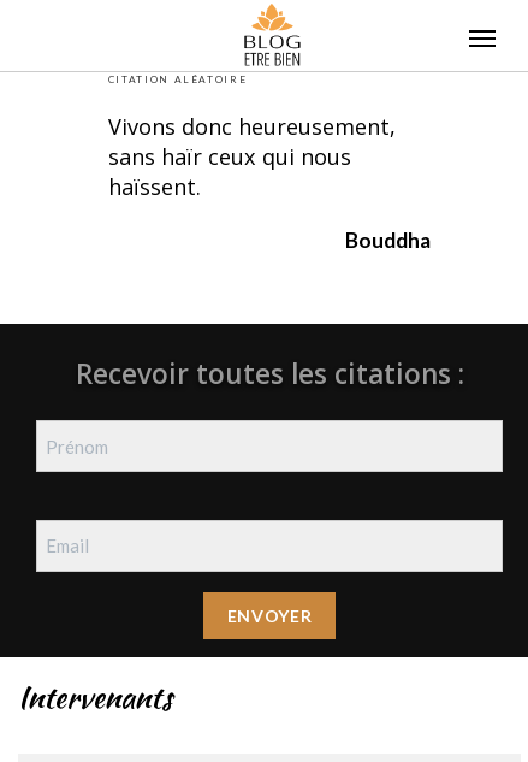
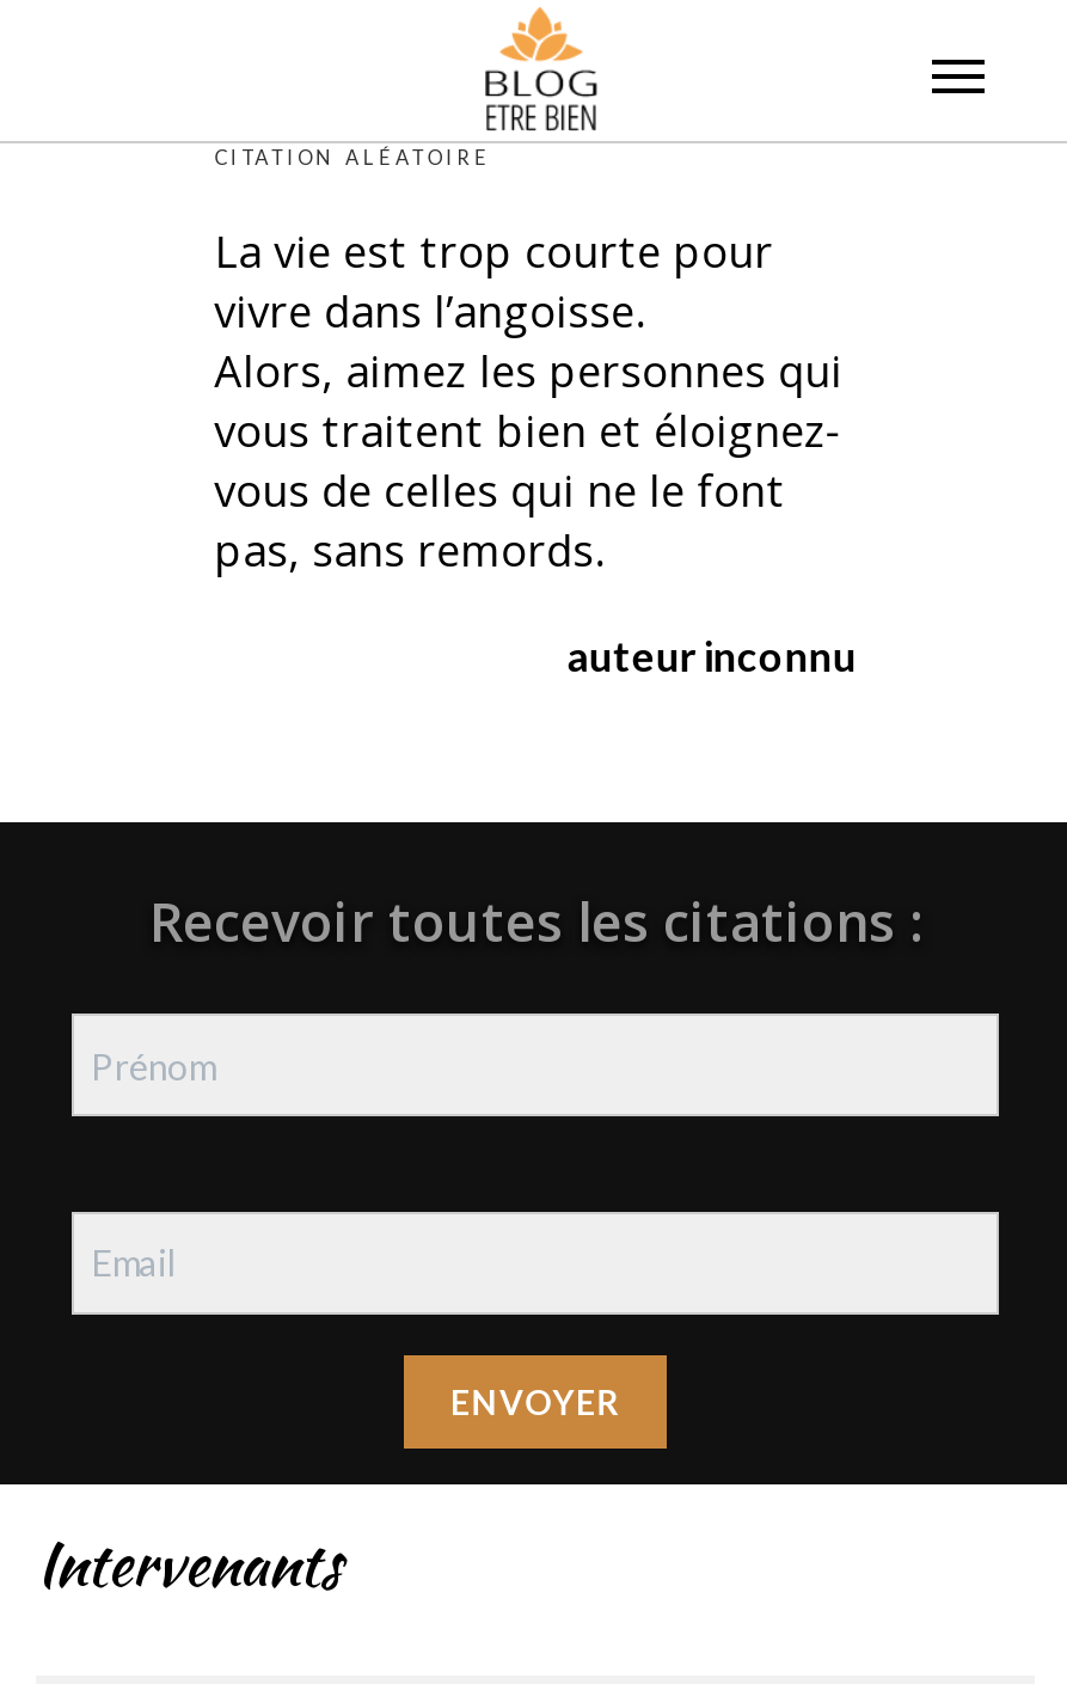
- Vivons donc heureusement,
- sans haïr ceux qui nous
- haïssent.
+ La vie est trop courte pour
+ vivre dans l’angoisse.
+ Alors, aimez les personnes qui
+ vous traitent bien et éloignez-
+ vous de celles qui ne le font
+ pas, sans remords.

- Bouddha
+ auteur inconnu
